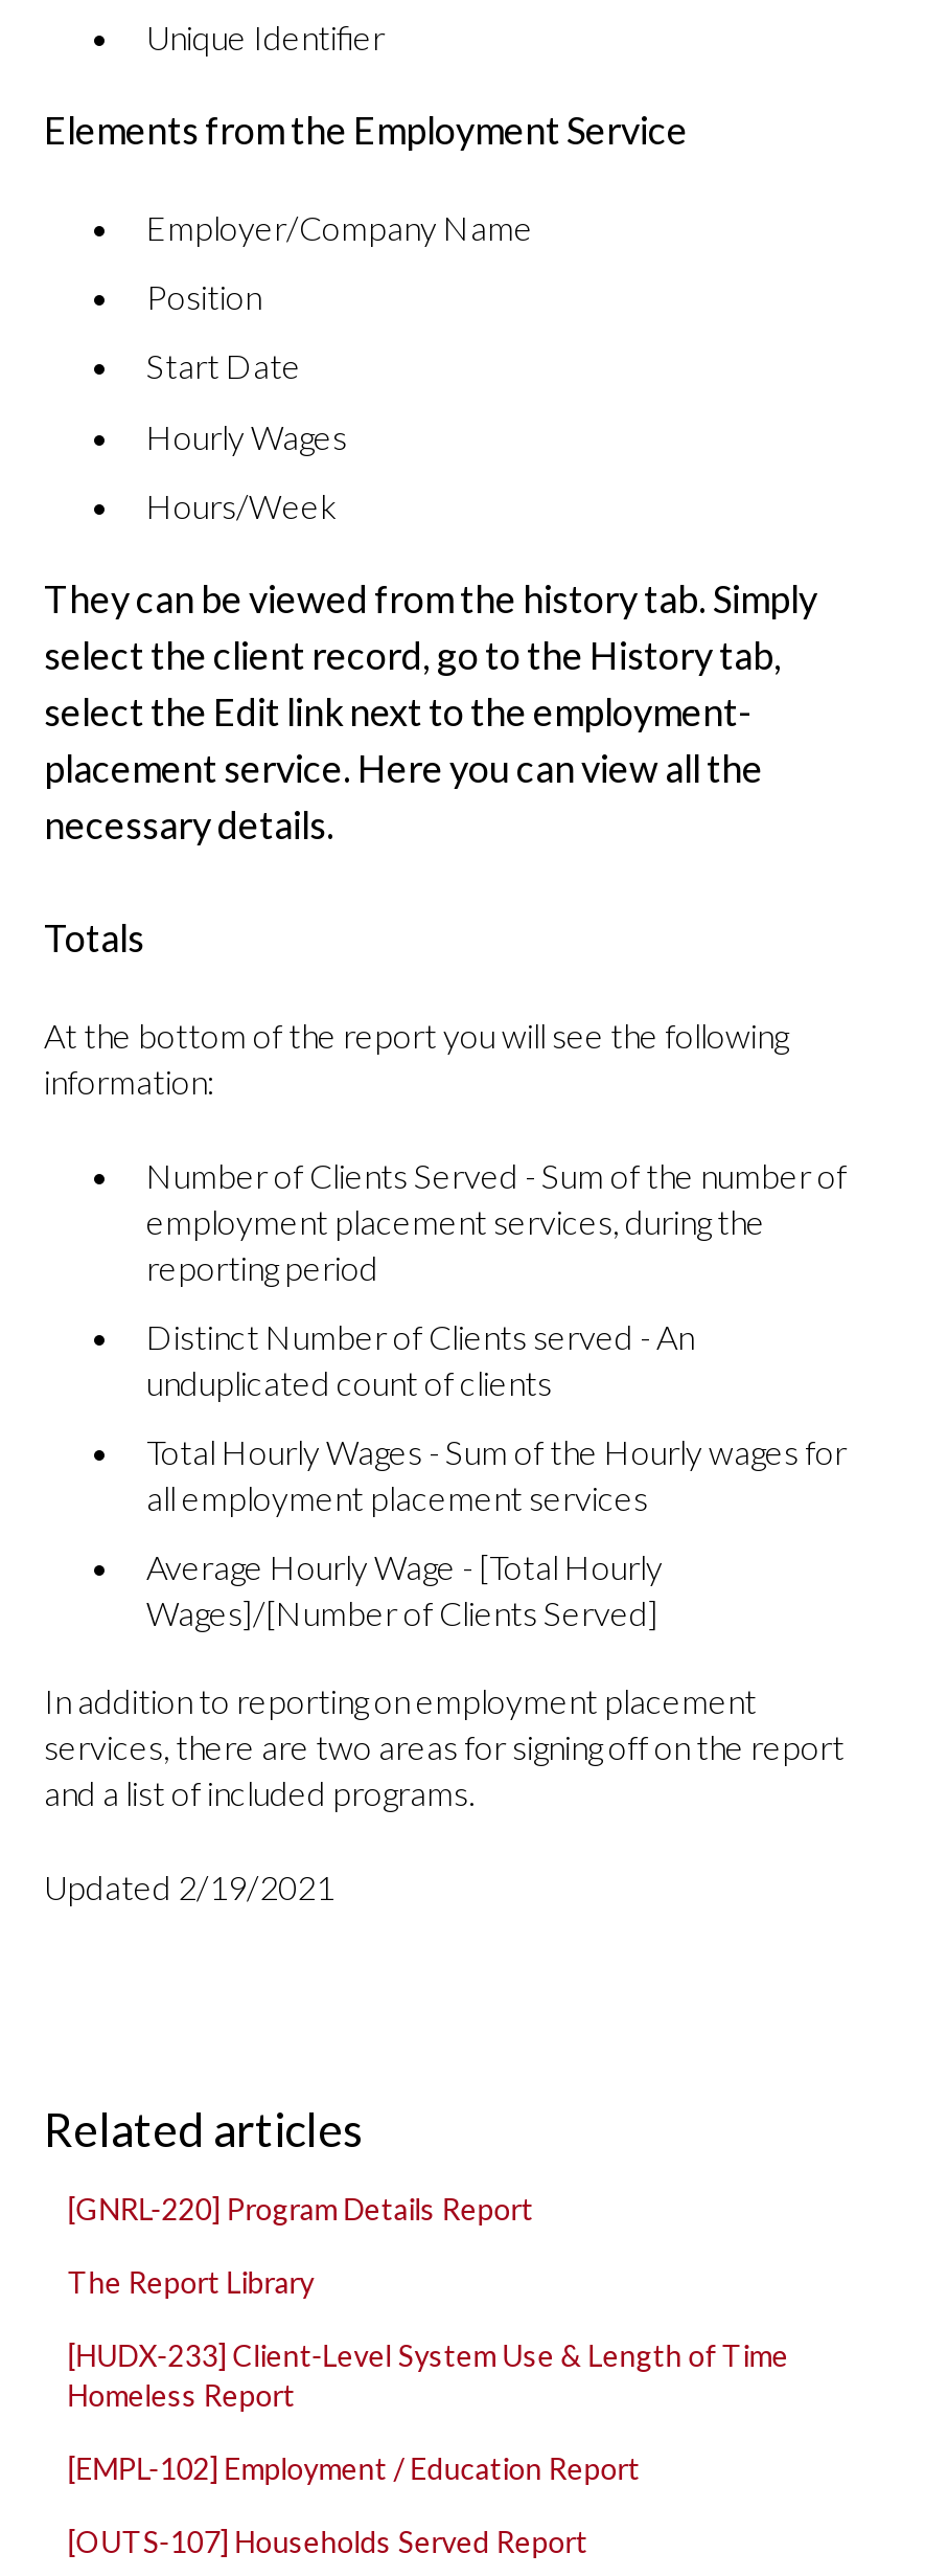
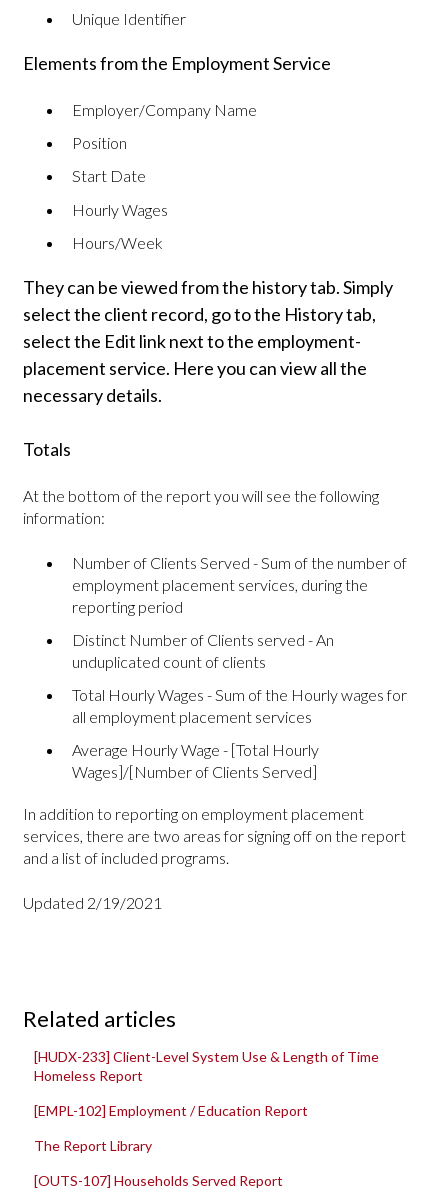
- [GNRL-220] Program Details Report

moved down: The Report Library

moved up: [HUDX-233] Client-Level System Use & Length of Time | Homeless Report | [EMPL-102] Employment / Education Report
